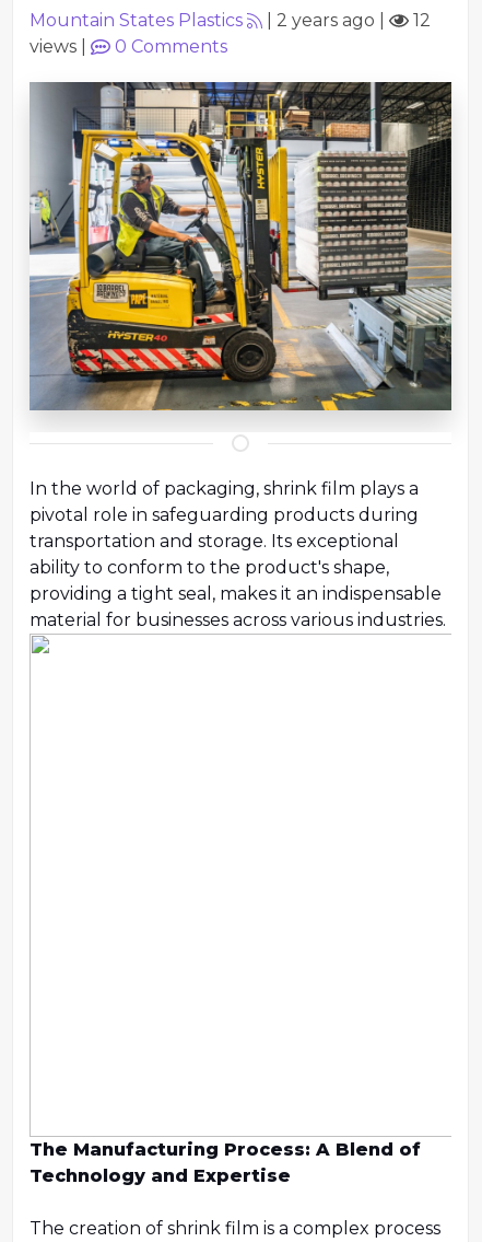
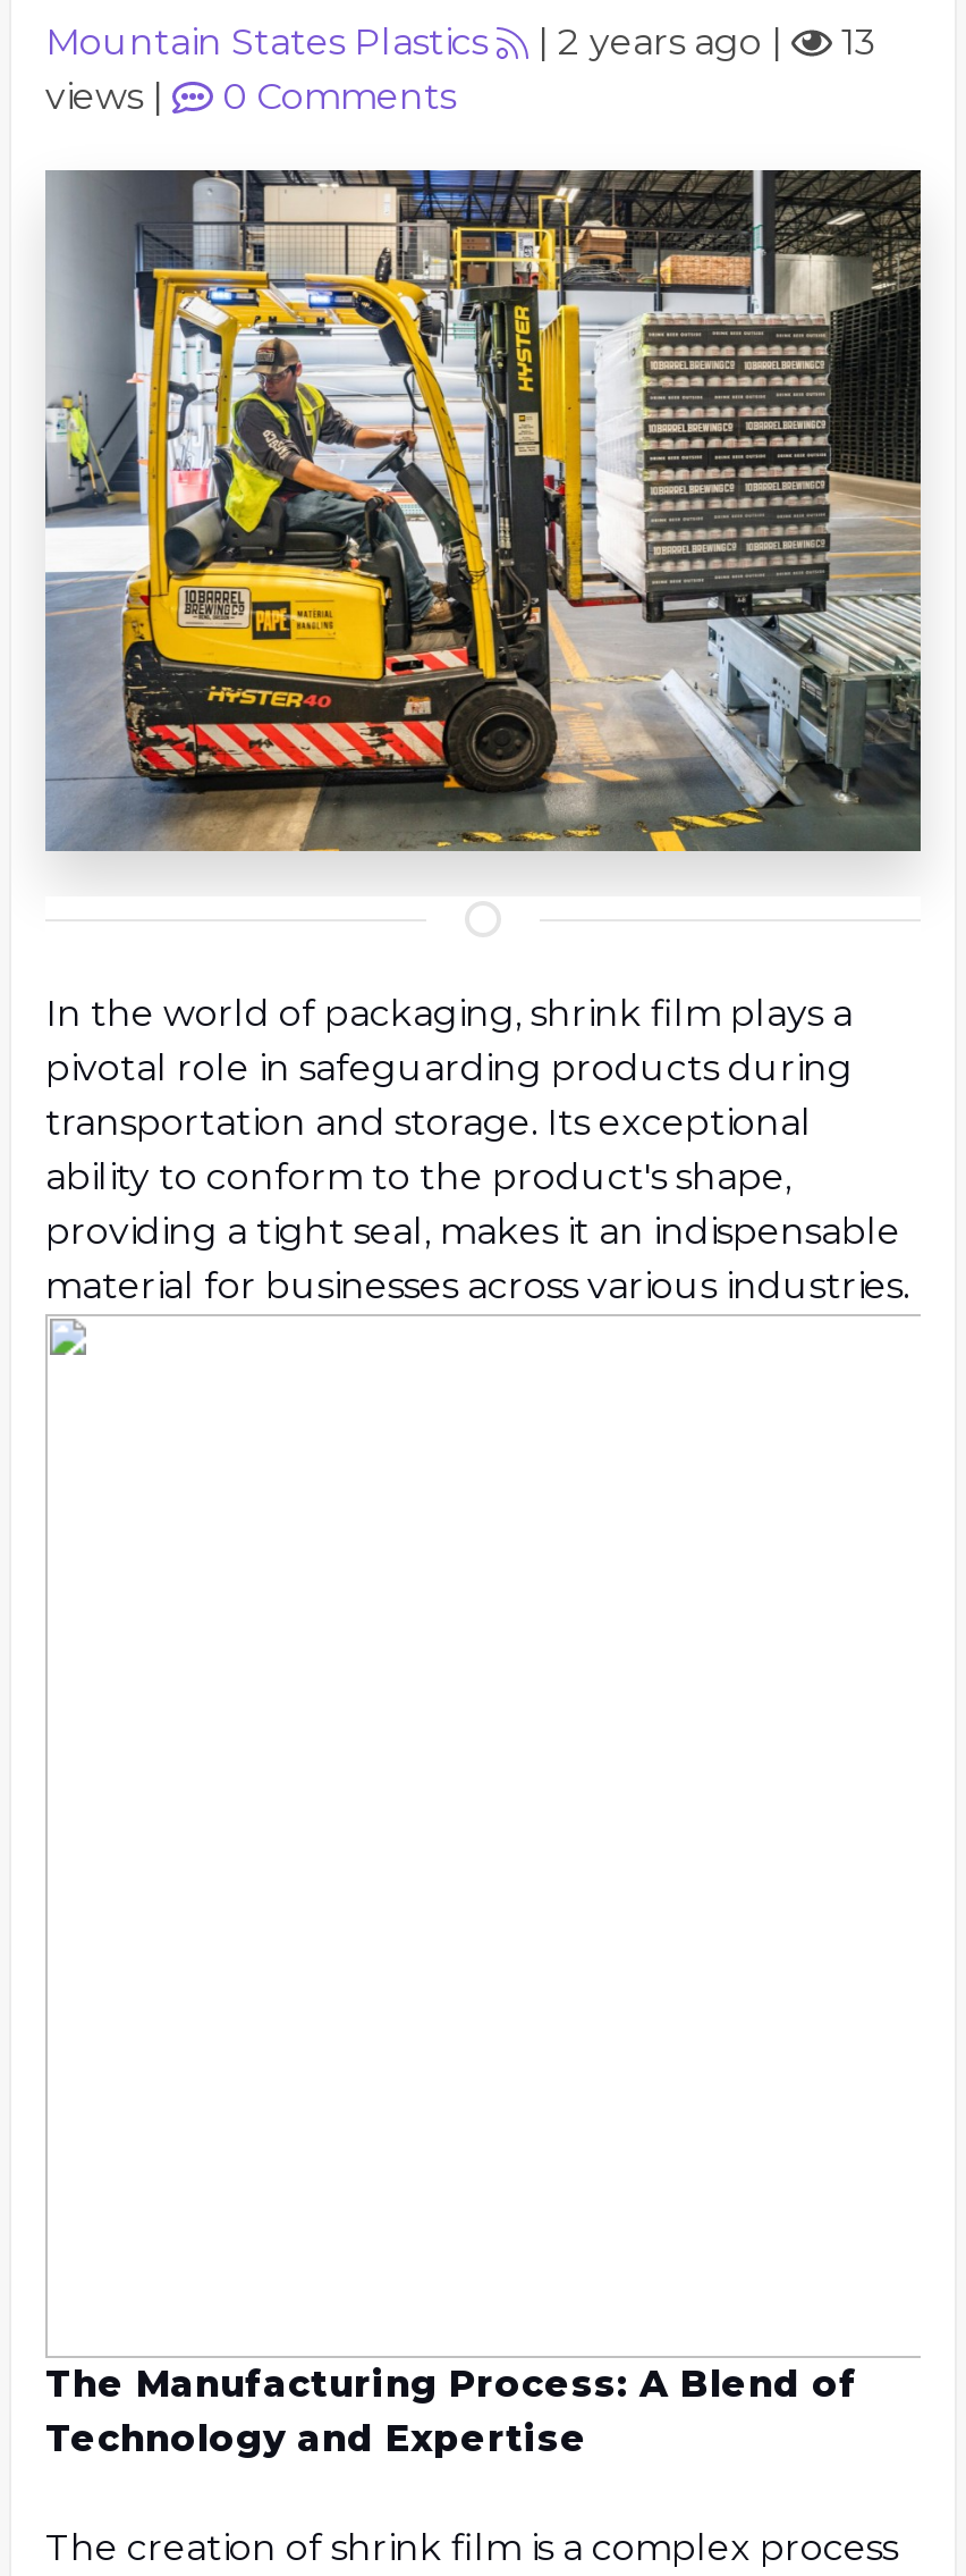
- 12
+ 13
